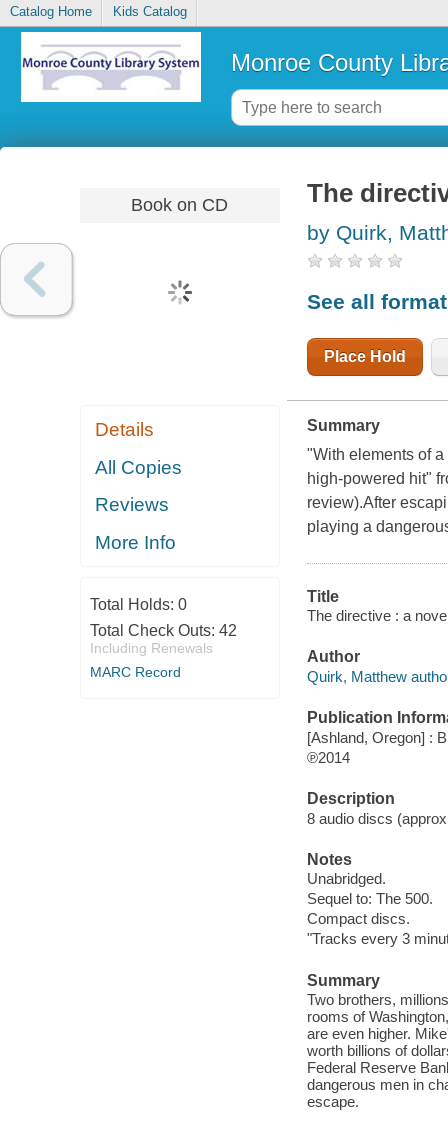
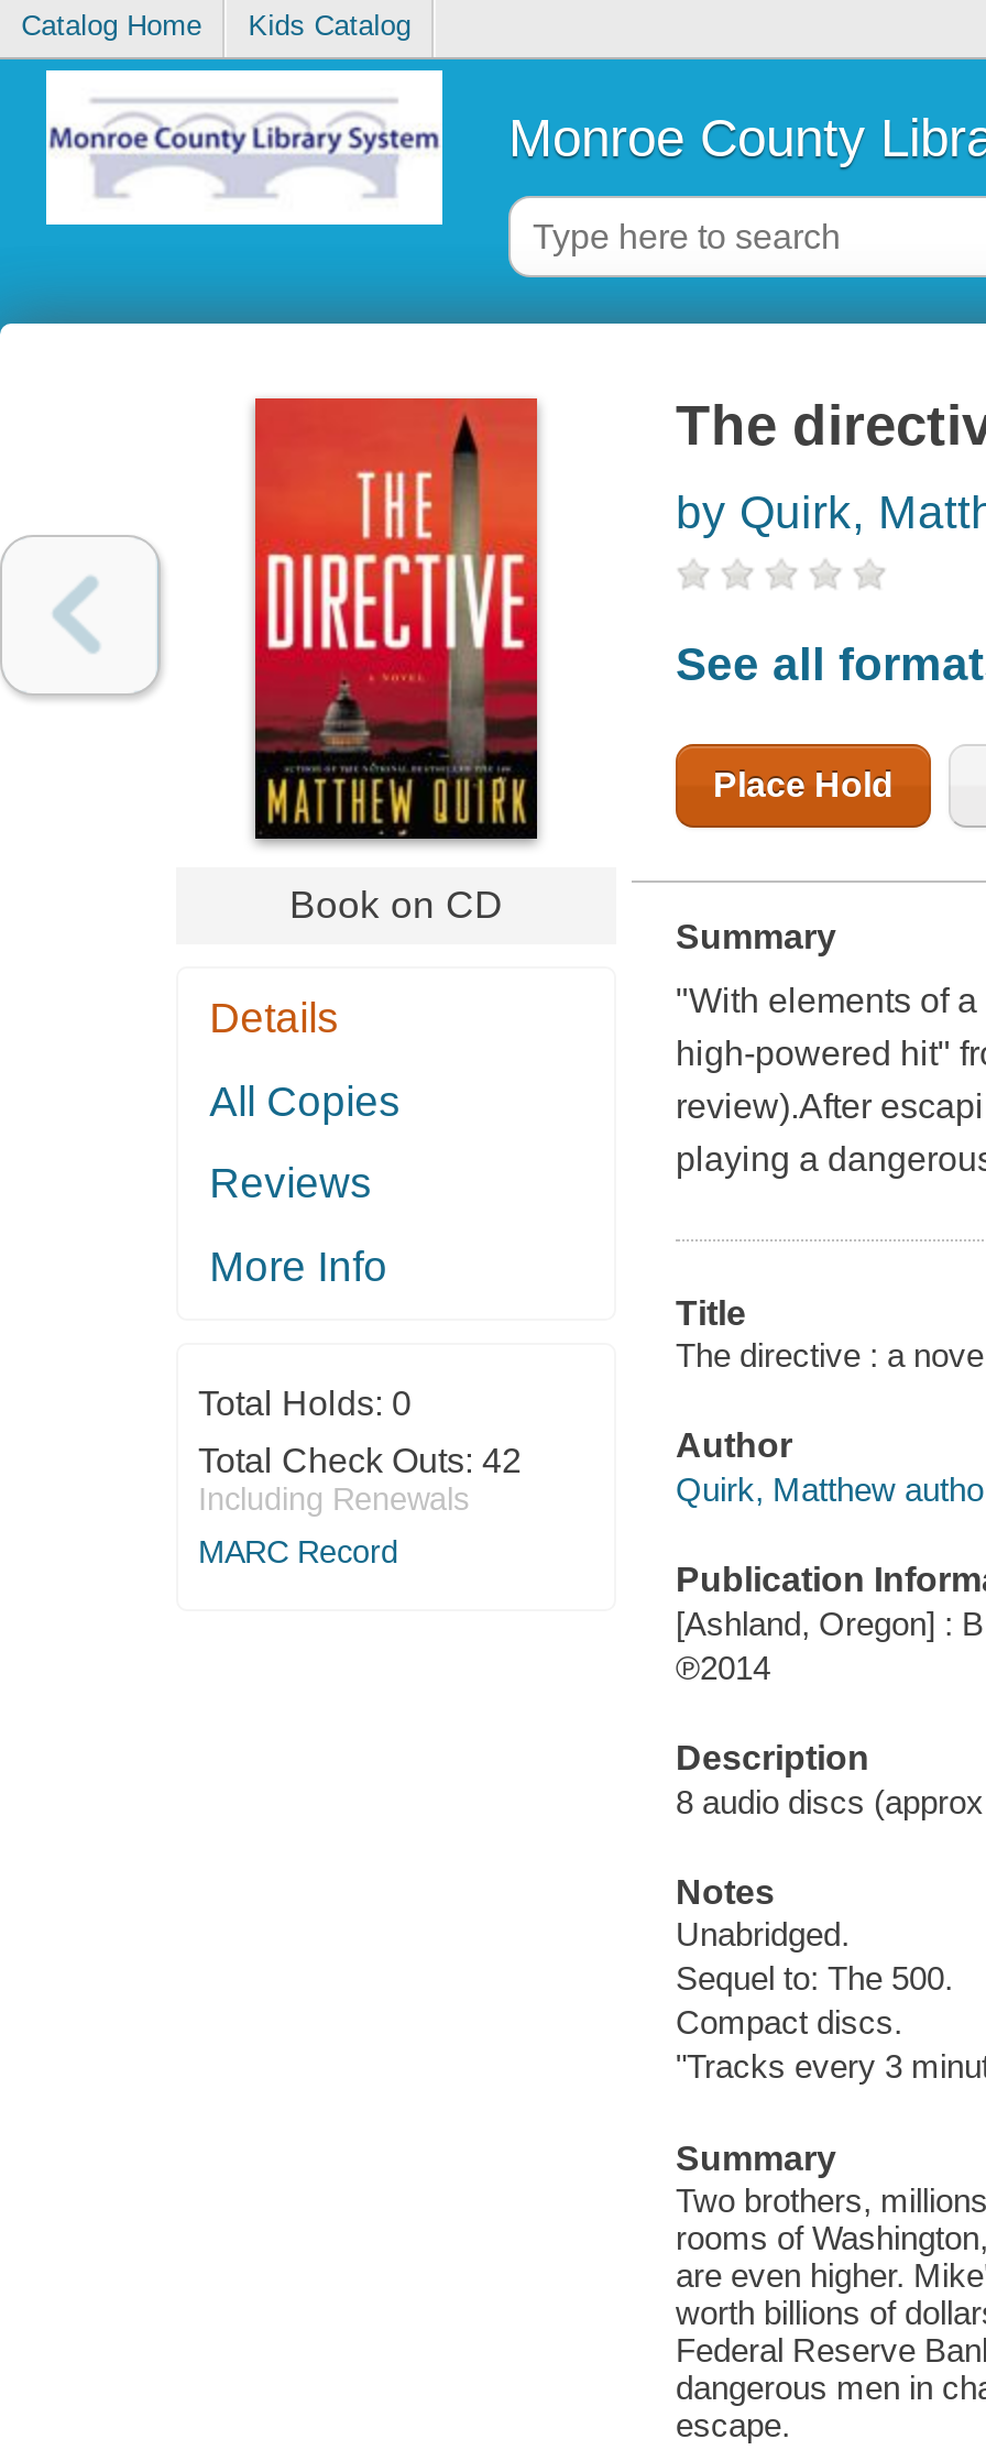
moved down: Book on CD

+ [image]

moved down: Details | All Copies | Reviews | More Info | Total Holds: 0 | Total Check Outs: 42 | Including Renewals | MARC Record
